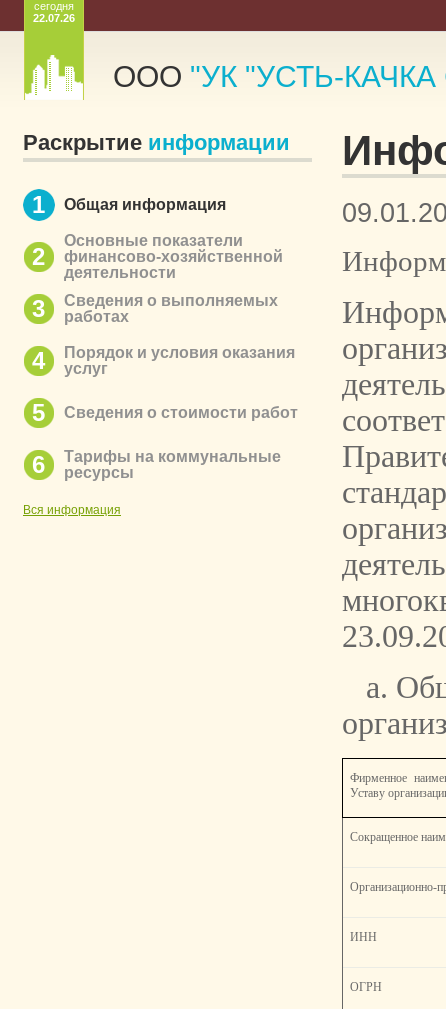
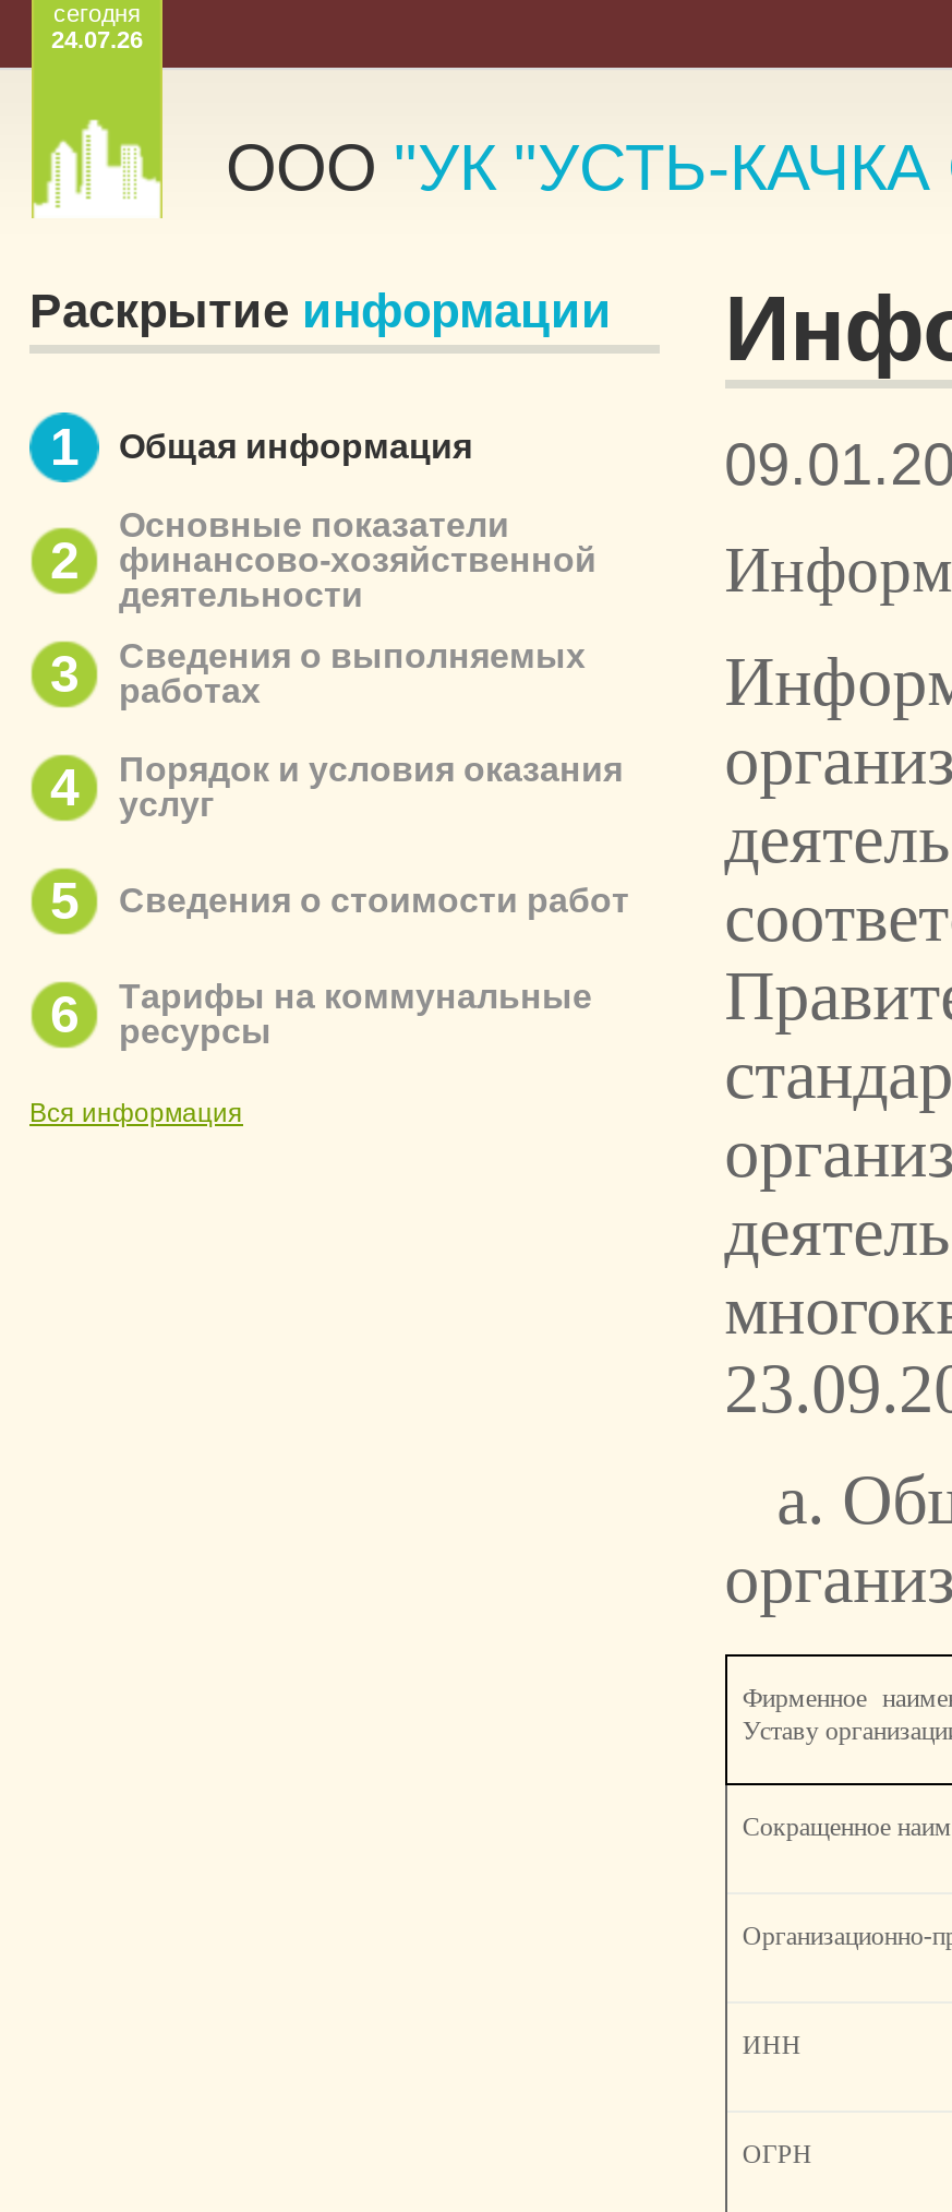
- 22.07.26
+ 24.07.26
